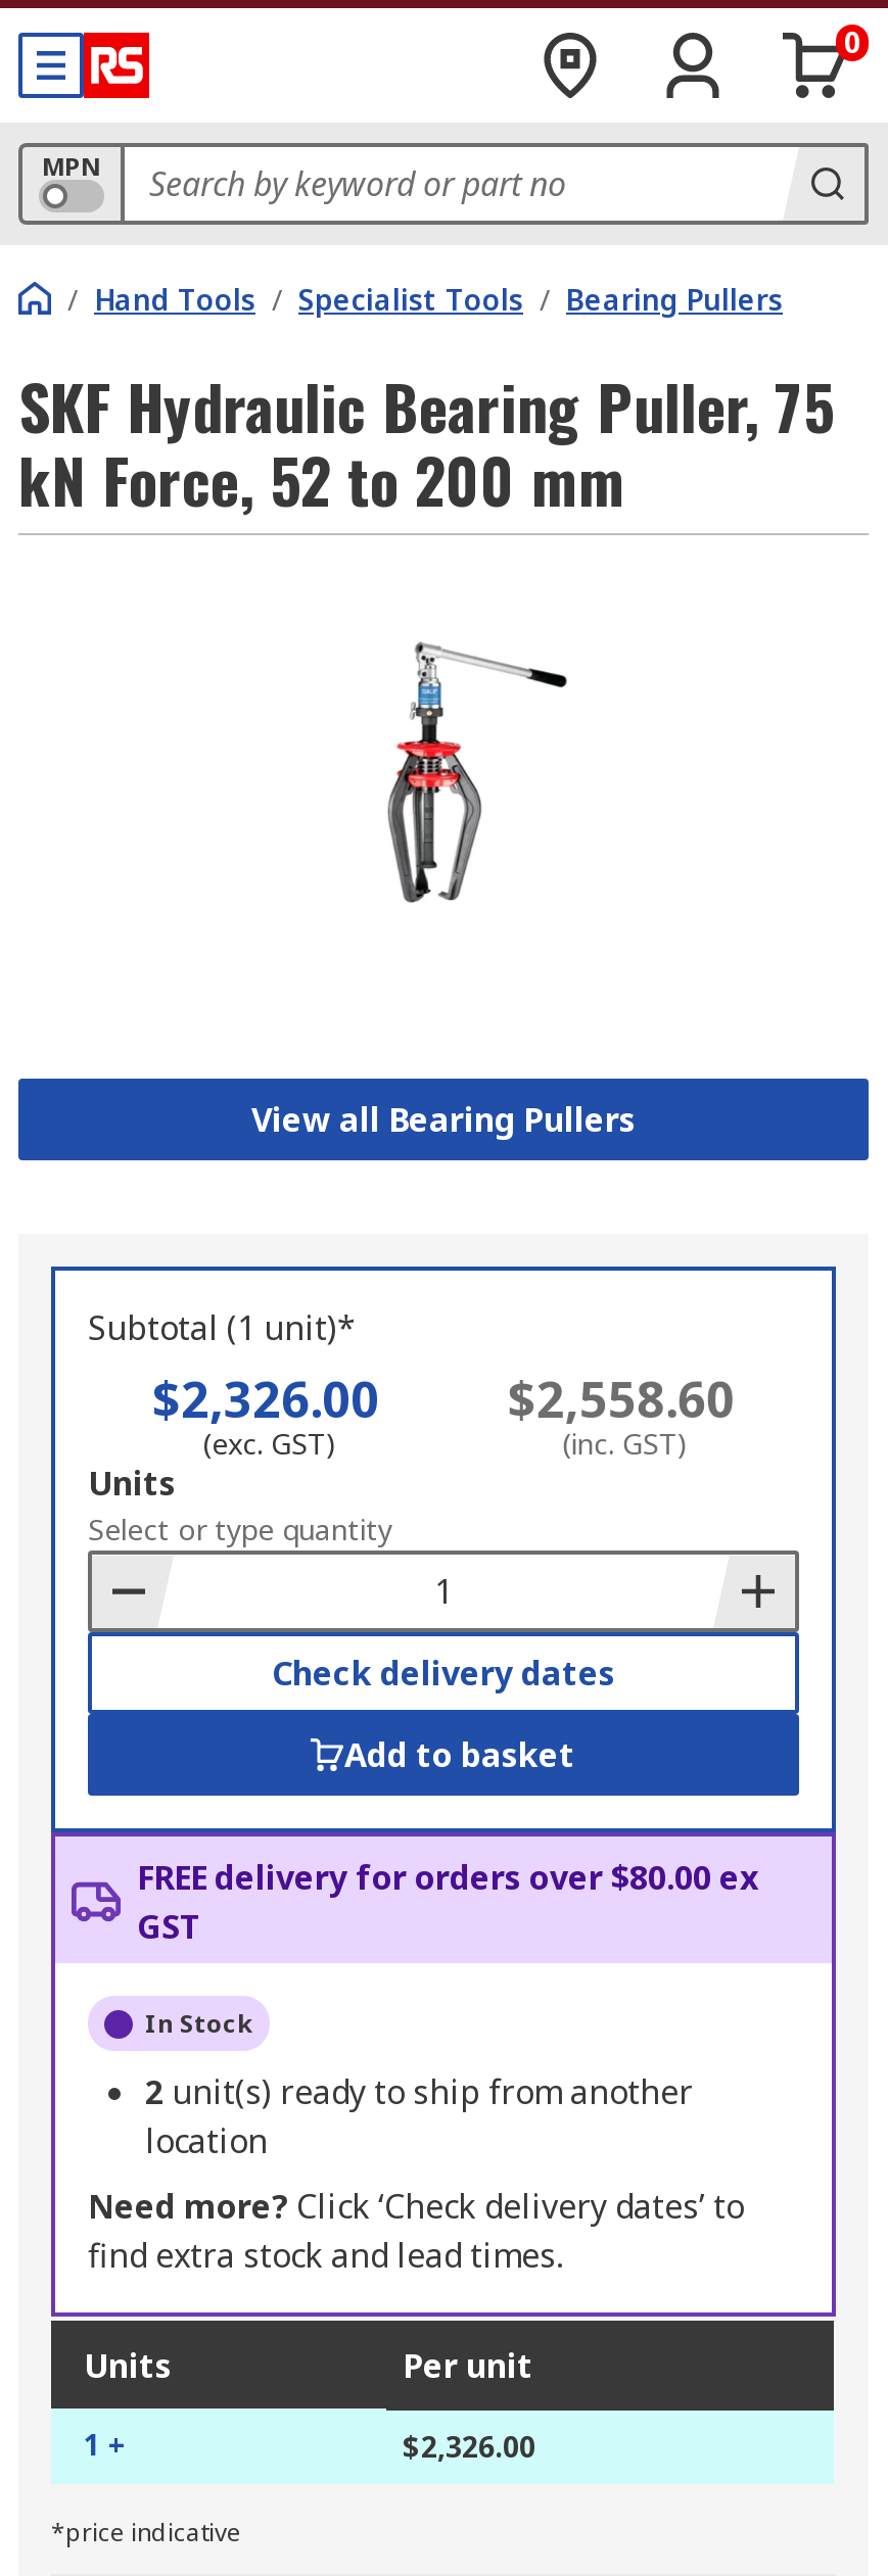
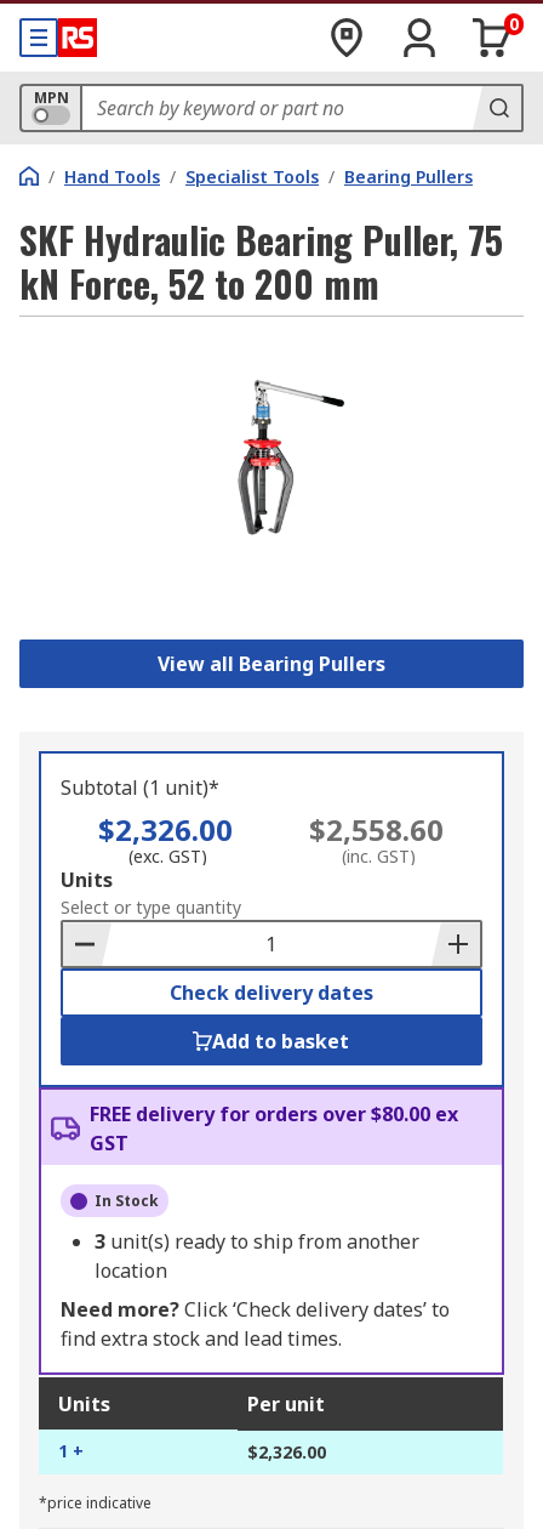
- 2 unit(s) ready to ship from another
+ 3 unit(s) ready to ship from another
